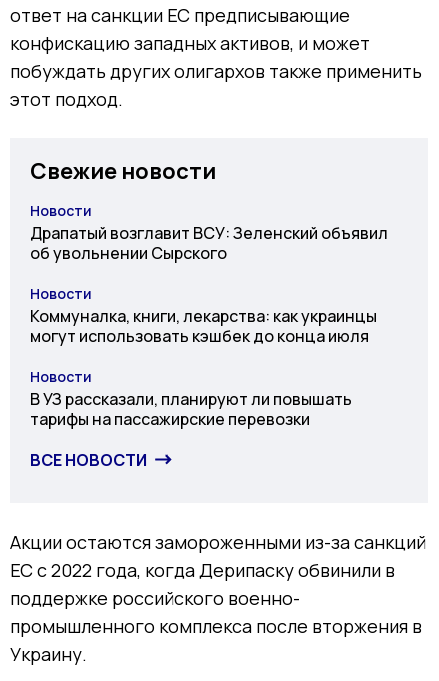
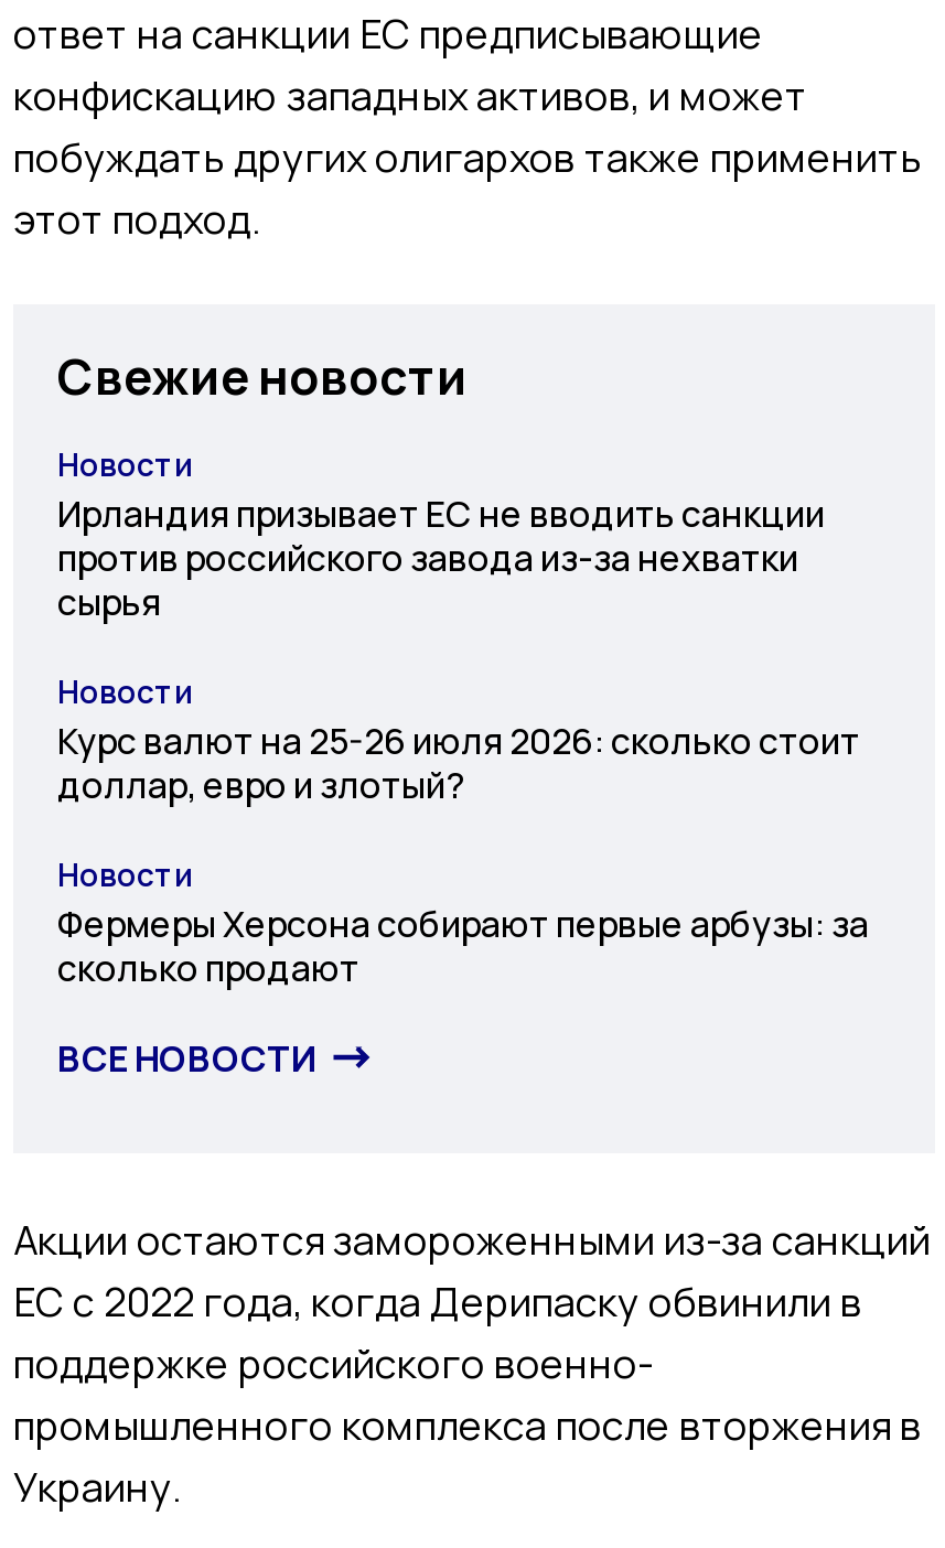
- Драпатый возглавит ВСУ: Зеленский объявил
- об увольнении Сырского
+ Ирландия призывает ЕС не вводить санкции
+ против российского завода из-за нехватки
+ сырья

- Коммуналка, книги, лекарства: как украинцы
- могут использовать кэшбек до конца июля
+ Курс валют на 25-26 июля 2026: сколько стоит
+ доллар, евро и злотый?

- В УЗ рассказали, планируют ли повышать
- тарифы на пассажирские перевозки
+ Фермеры Херсона собирают первые арбузы: за
+ сколько продают
